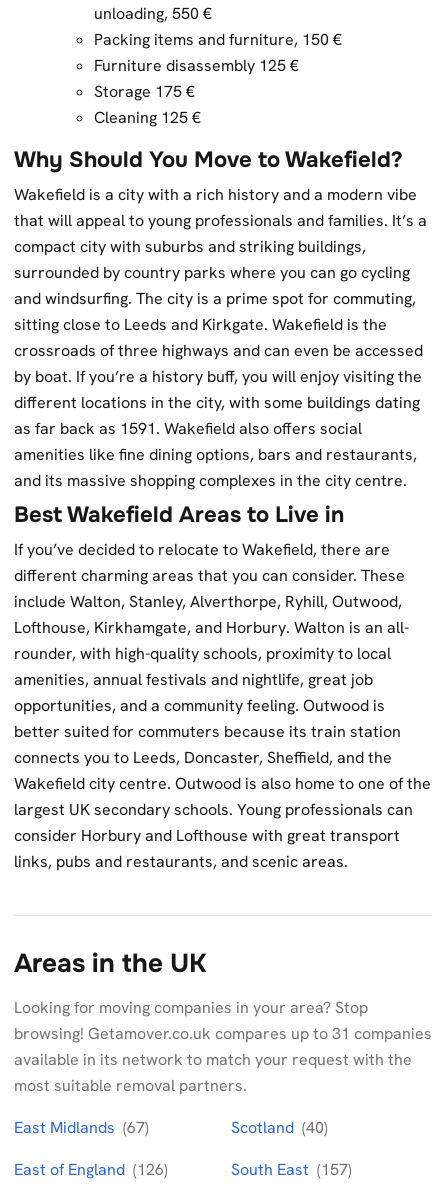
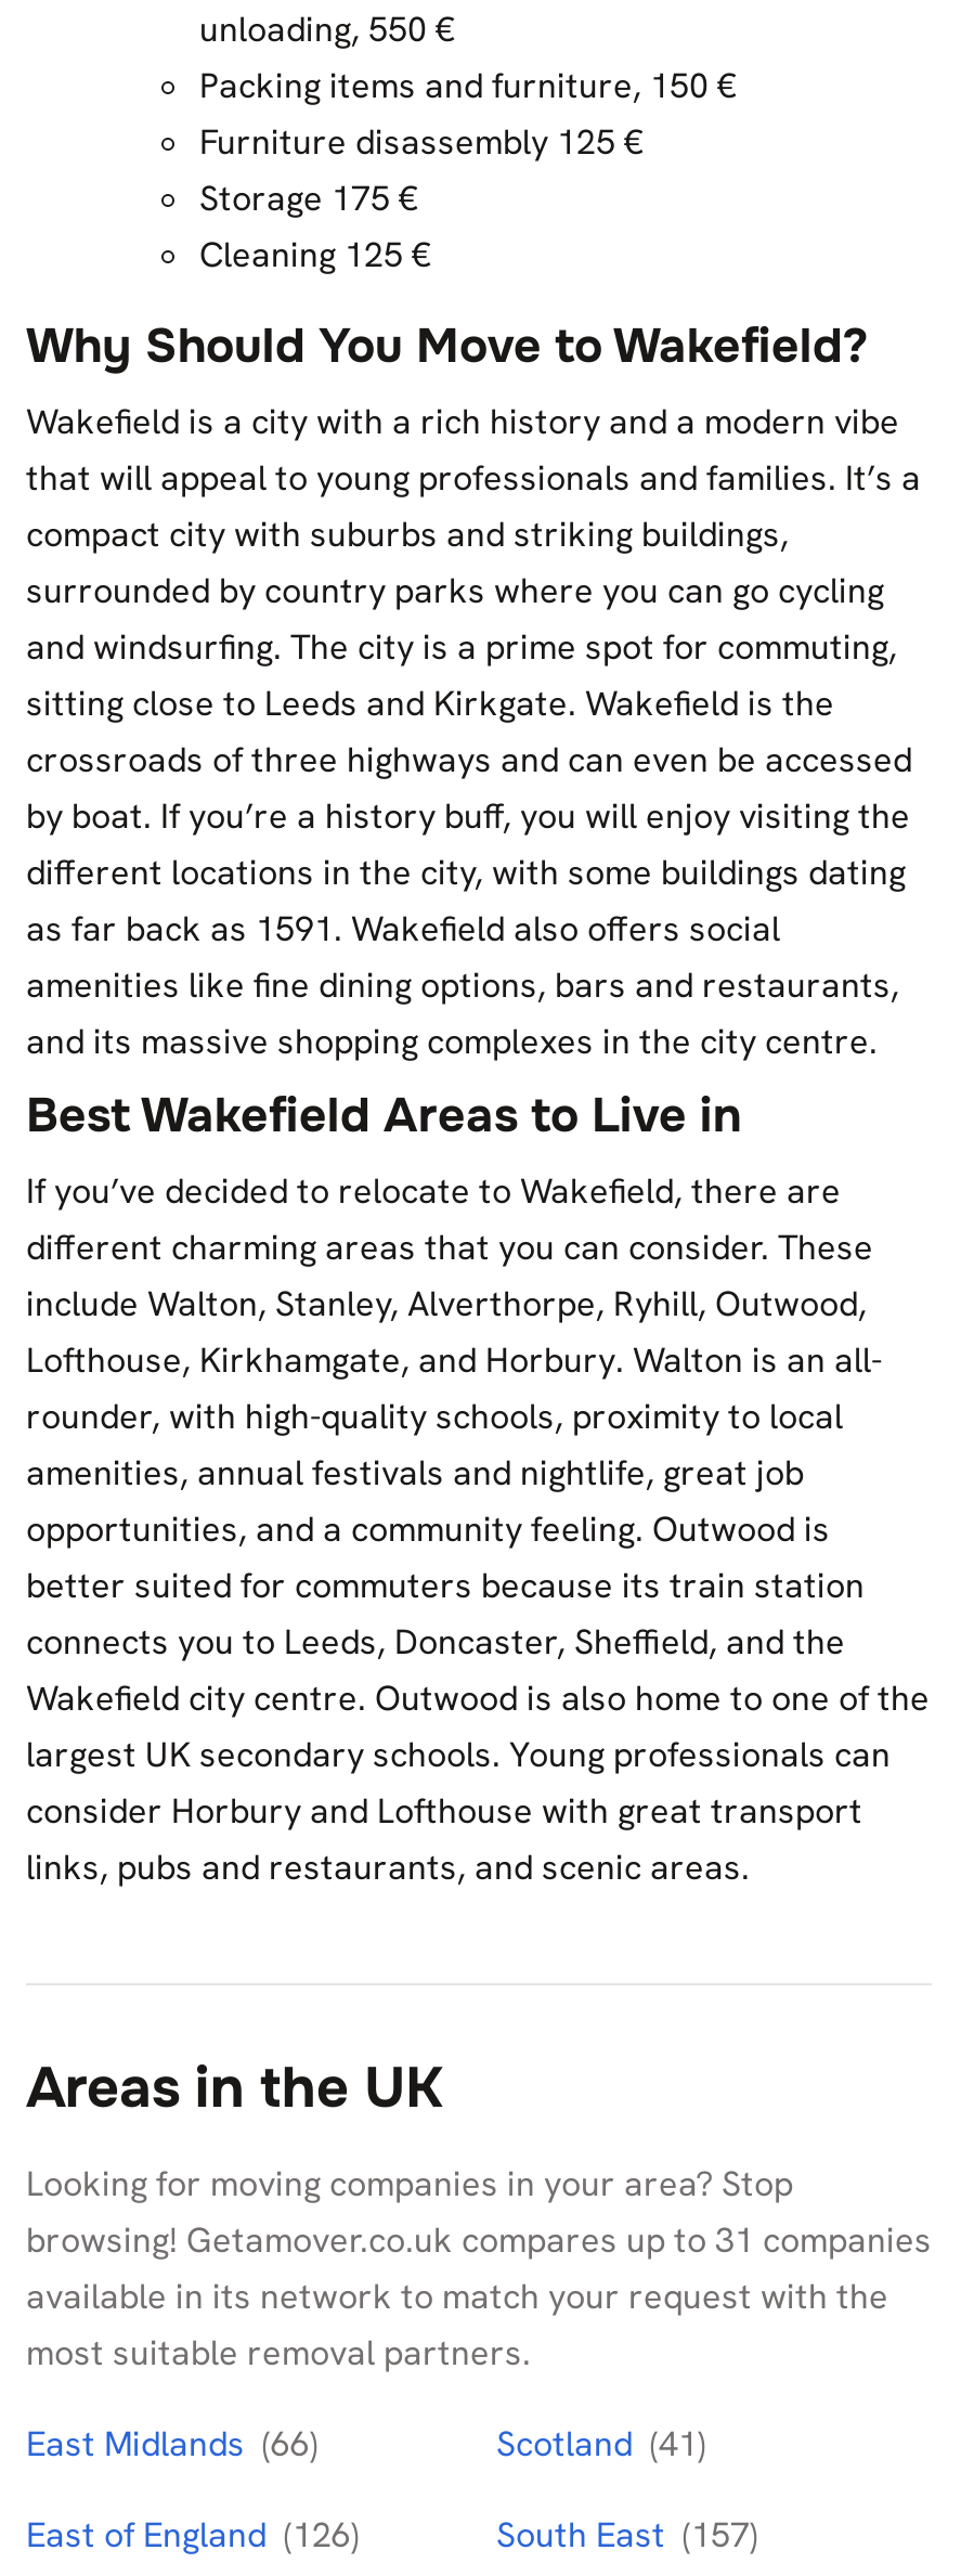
- East Midlands (67)
+ East Midlands (66)

- Scotland (40)
+ Scotland (41)
